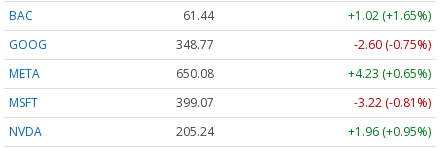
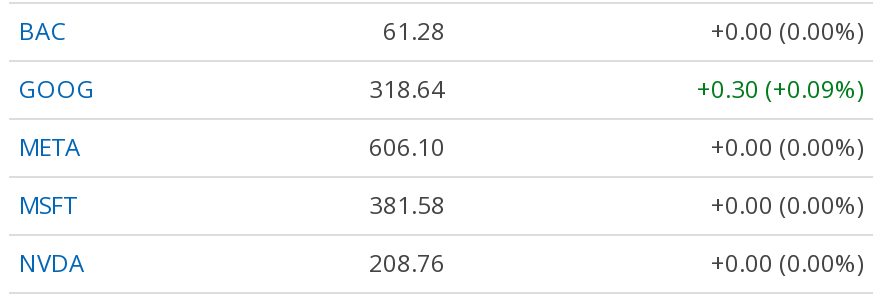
- 61.44
+ 61.28

- +1.02 (+1.65%)
+ +0.00 (0.00%)

- 348.77
+ 318.64

- -2.60 (-0.75%)
+ +0.30 (+0.09%)

- 650.08
+ 606.10

- +4.23 (+0.65%)
+ +0.00 (0.00%)

- 399.07
+ 381.58

- -3.22 (-0.81%)
+ +0.00 (0.00%)

- 205.24
+ 208.76

- +1.96 (+0.95%)
+ +0.00 (0.00%)
